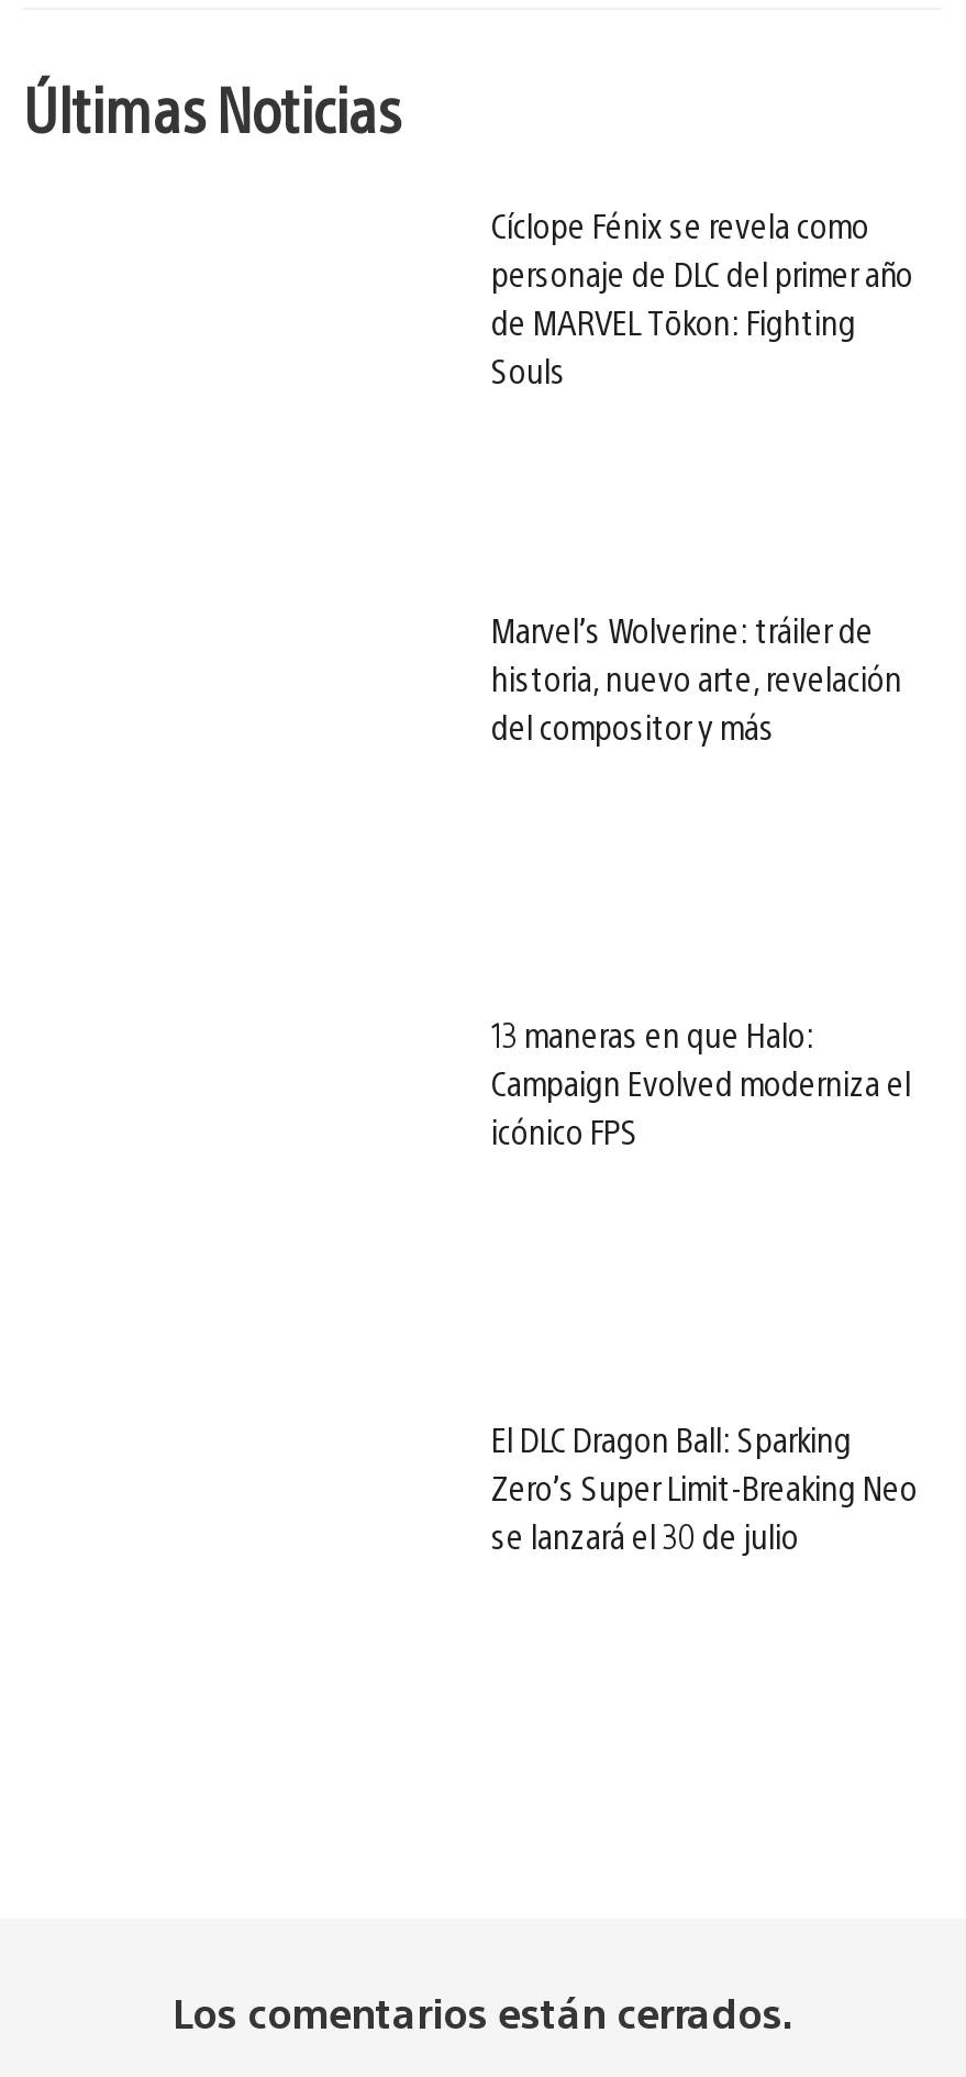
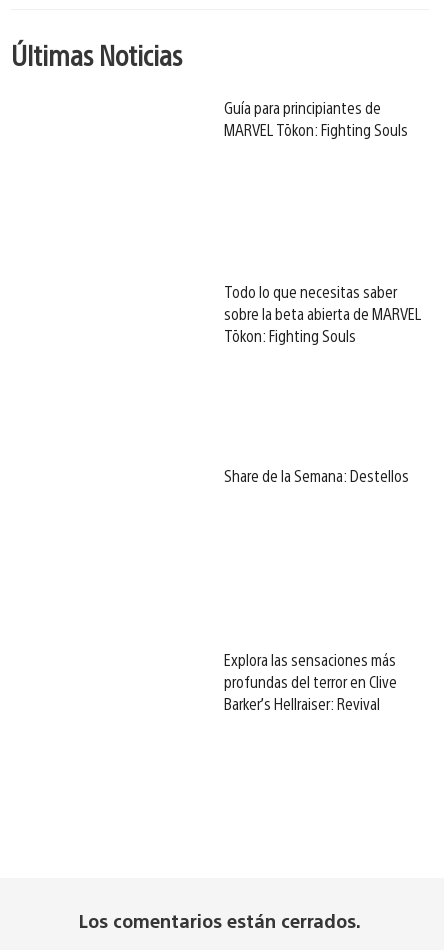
- Cíclope Fénix se revela como
- personaje de DLC del primer año
- de MARVEL Tōkon: Fighting
- Souls
+ Guía para principiantes de
+ MARVEL Tōkon: Fighting Souls

- Marvel’s Wolverine: tráiler de
- historia, nuevo arte, revelación
- del compositor y más
+ Todo lo que necesitas saber
+ sobre la beta abierta de MARVEL
+ Tōkon: Fighting Souls

- 13 maneras en que Halo:
- Campaign Evolved moderniza el
- icónico FPS
+ Share de la Semana: Destellos

- El DLC Dragon Ball: Sparking
- Zero’s Super Limit-Breaking Neo
- se lanzará el 30 de julio
+ Explora las sensaciones más
+ profundas del terror en Clive
+ Barker’s Hellraiser: Revival
